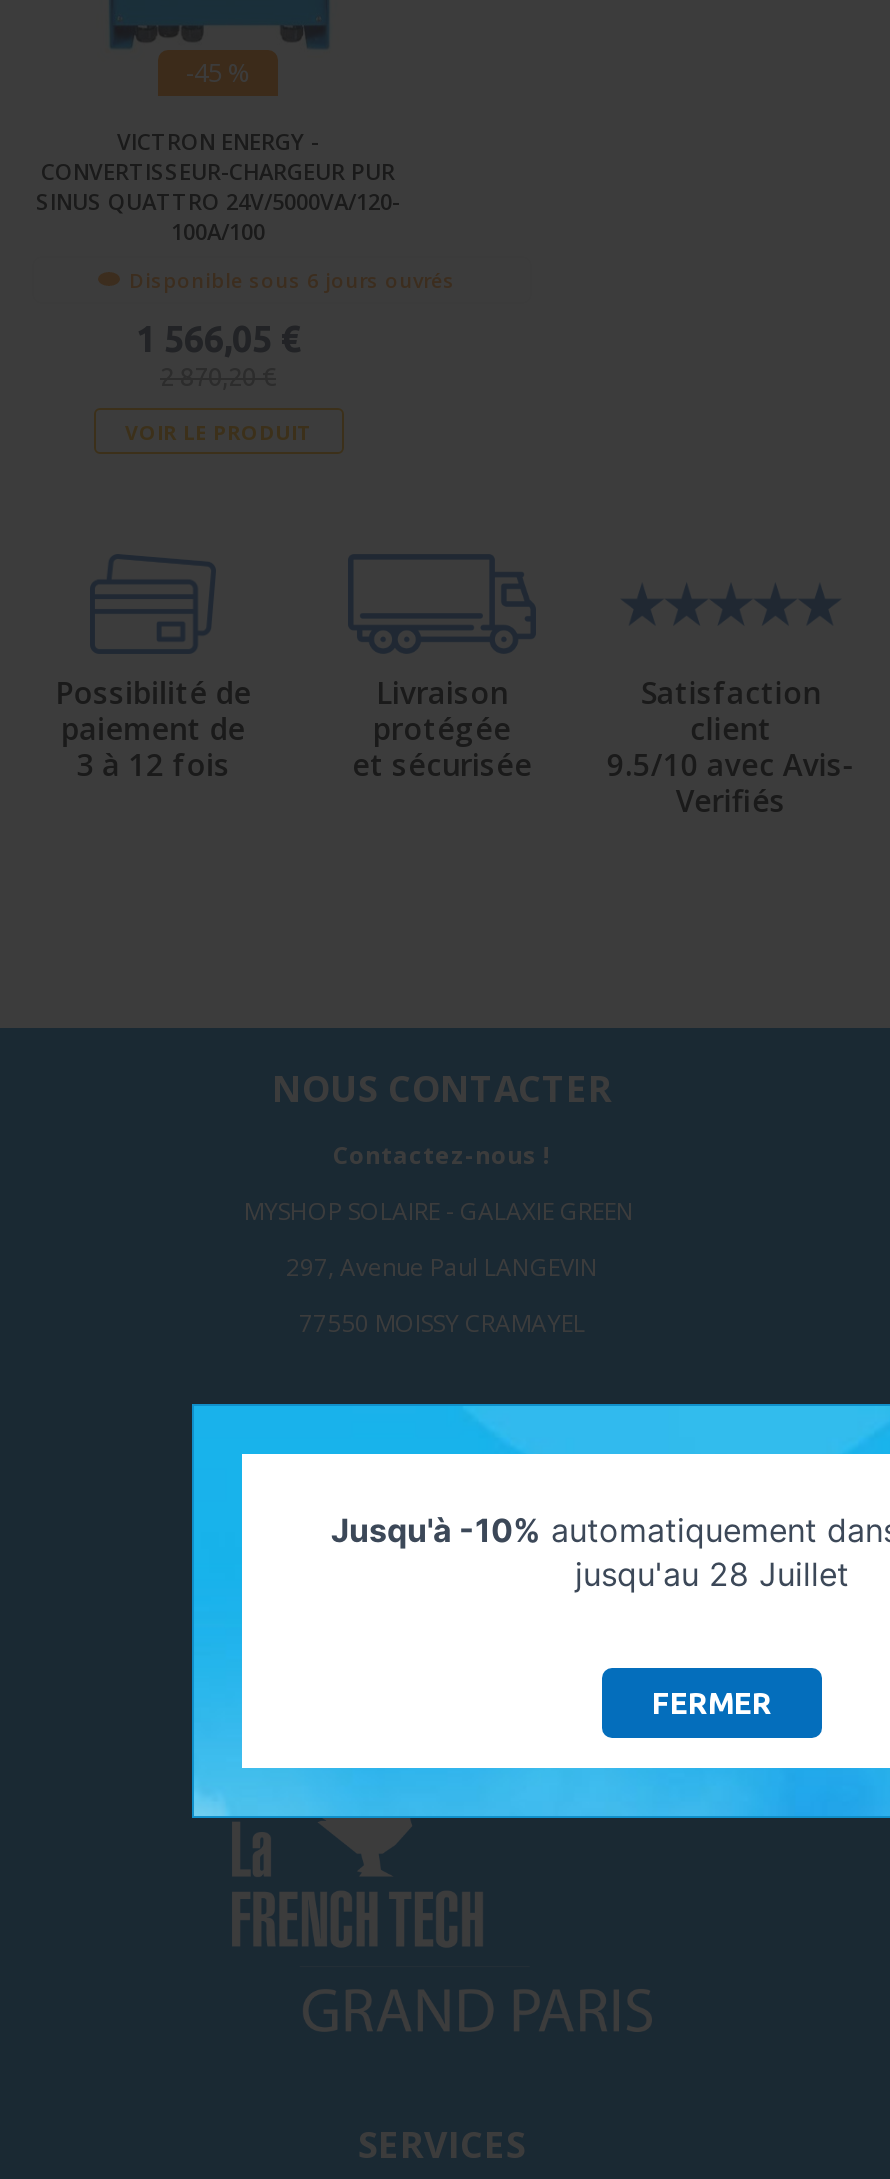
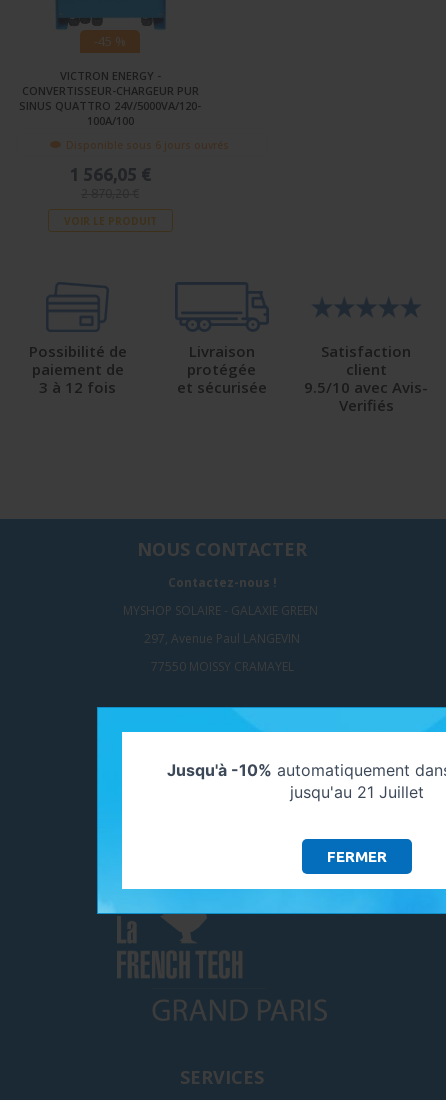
- jusqu'au 28 Juillet
+ jusqu'au 21 Juillet
